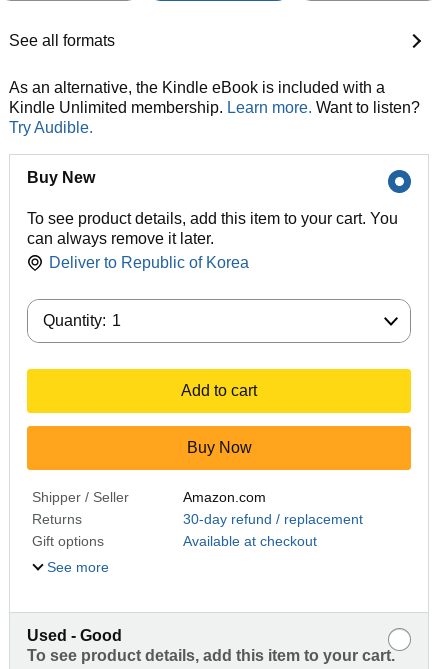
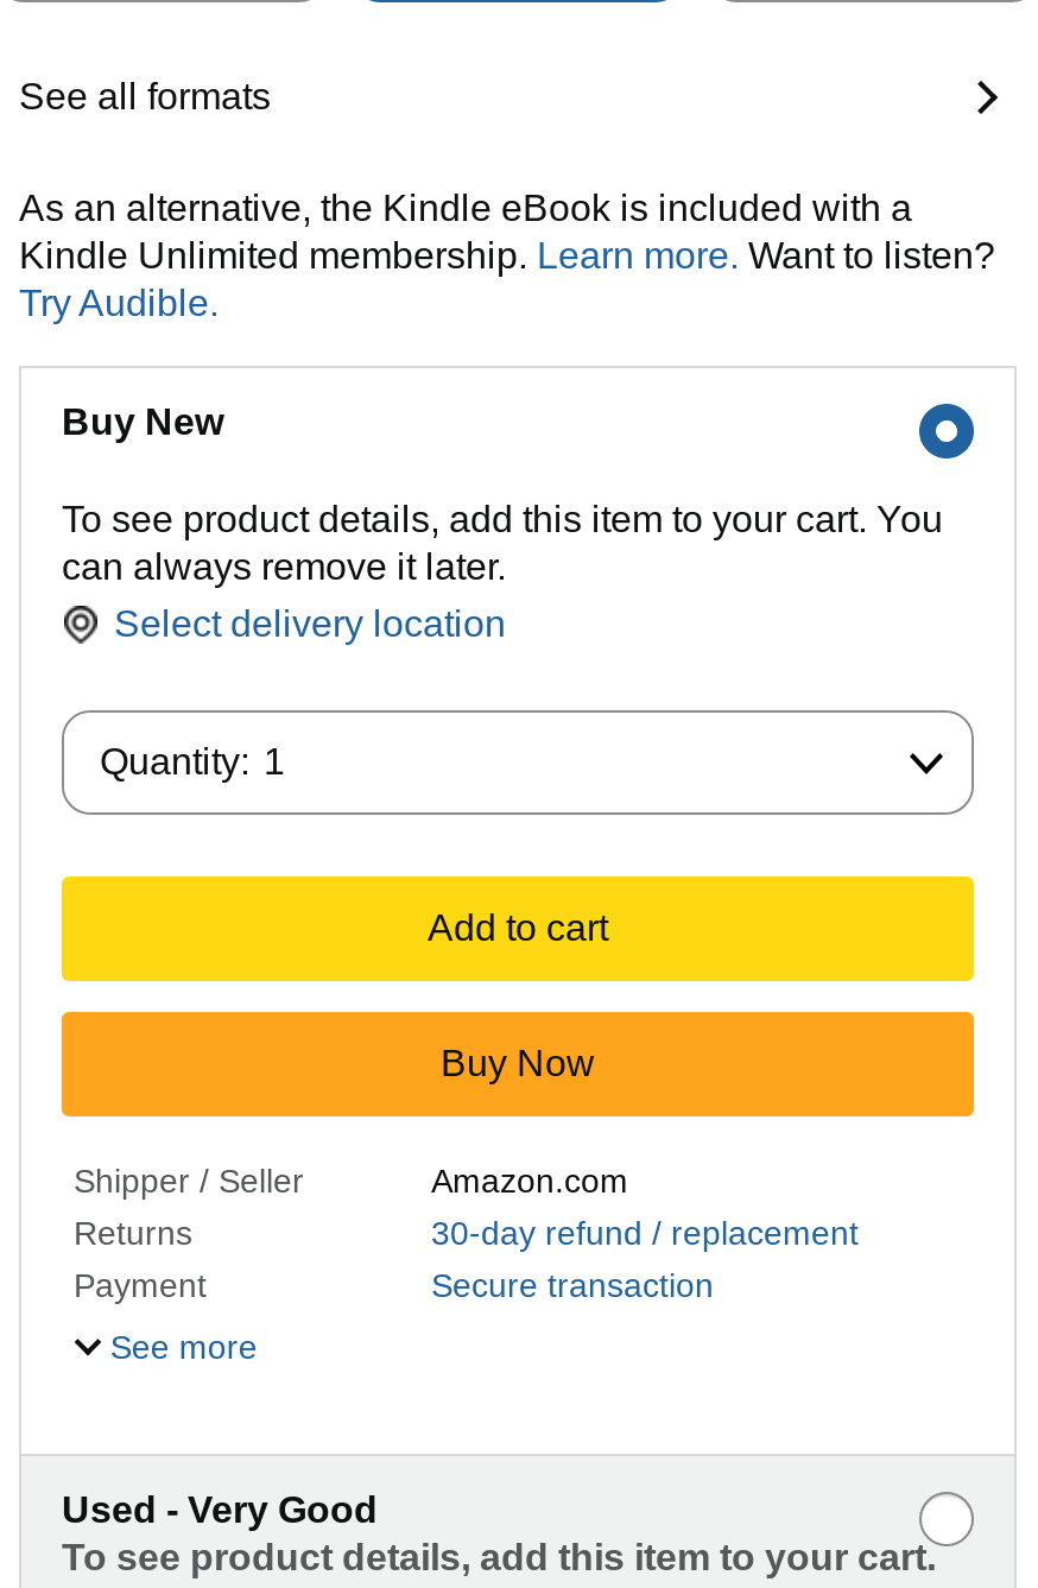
- Deliver to Republic of Korea
+ Select delivery location

- Gift options
- Available at checkout
+ Payment
+ Secure transaction

- Used - Good
+ Used - Very Good
